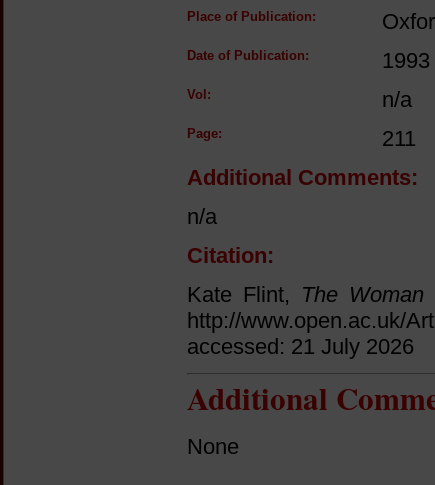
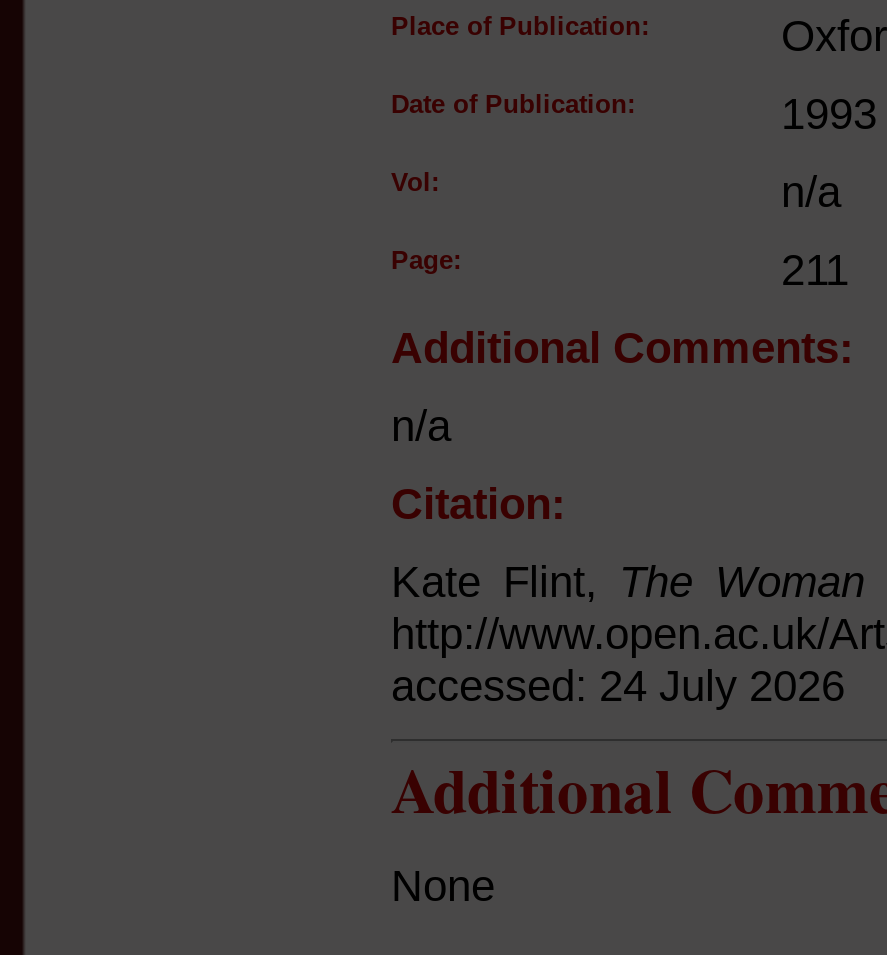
- accessed: 21 July 2026
+ accessed: 24 July 2026
